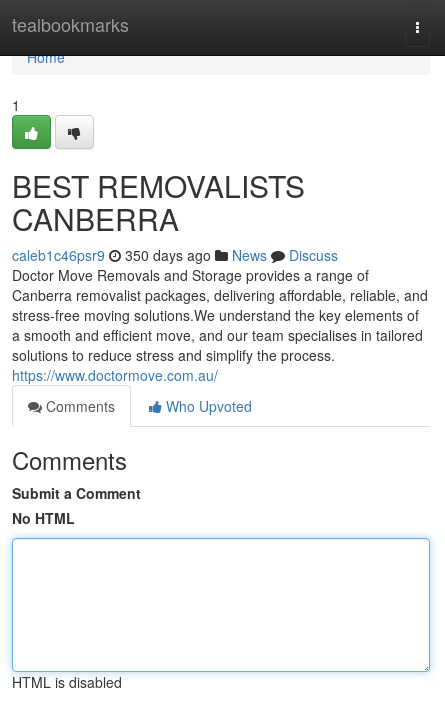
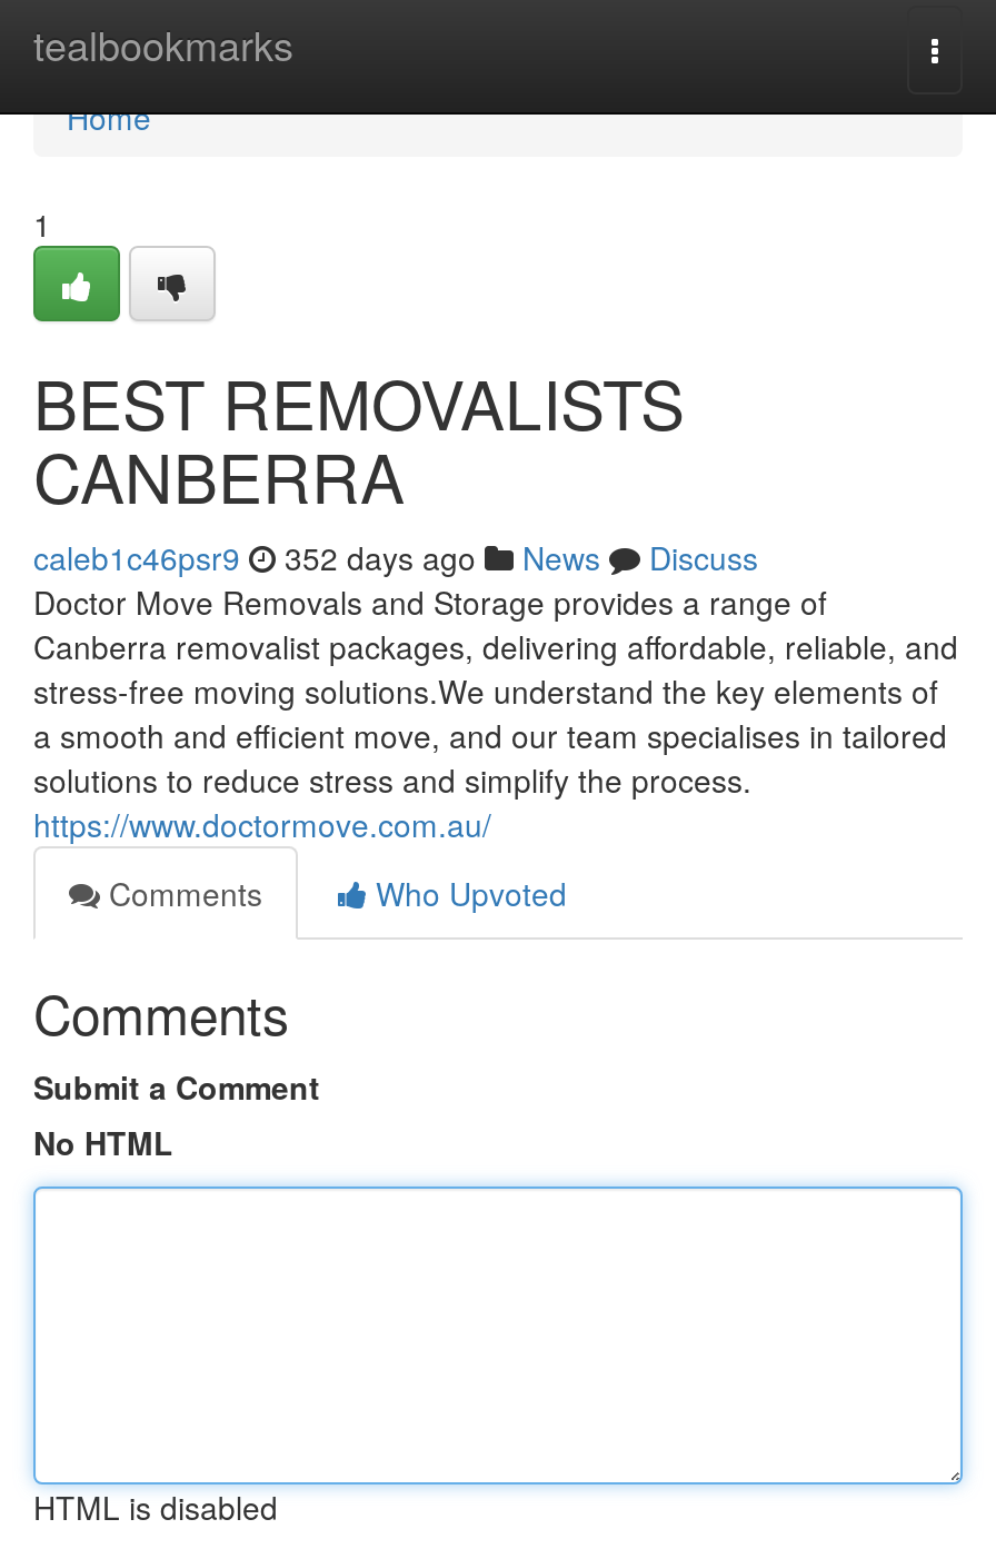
- caleb1c46psr9 350 days ago News Discuss
+ caleb1c46psr9 352 days ago News Discuss
